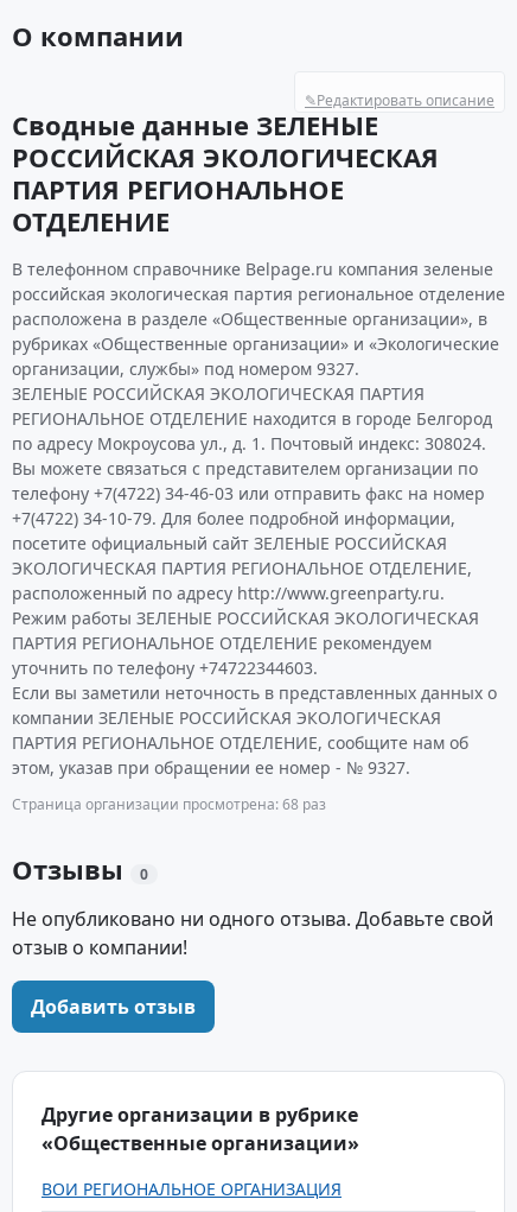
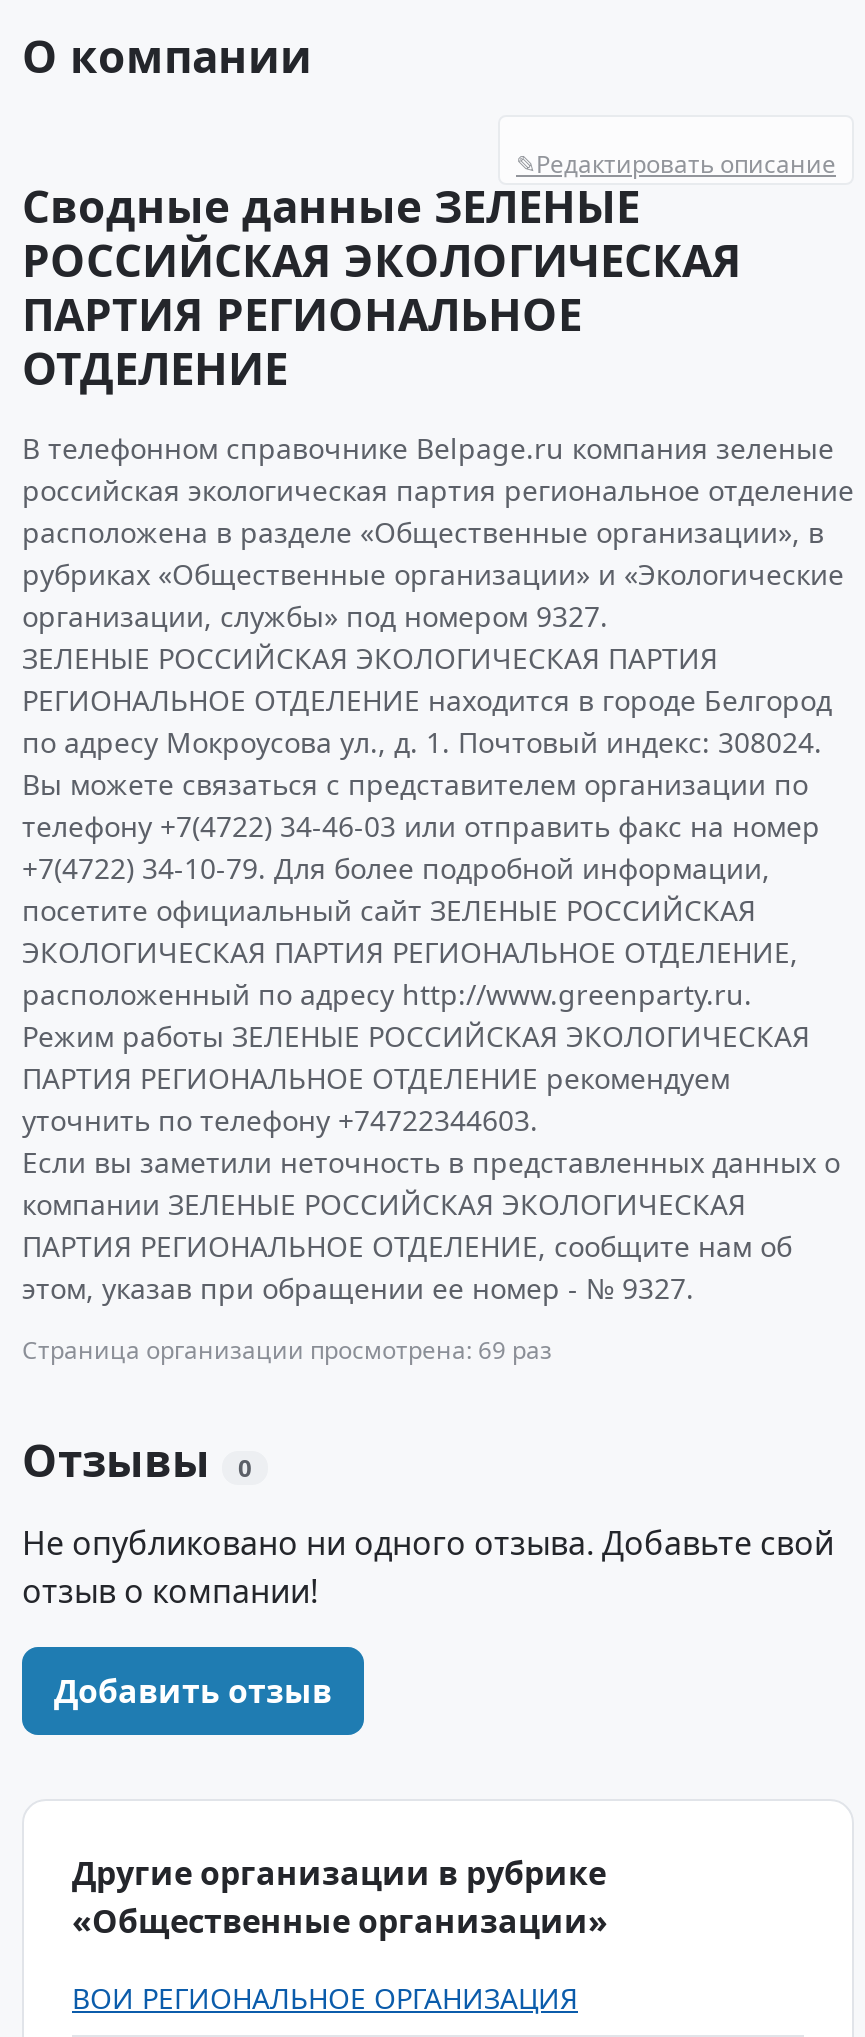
- Страница организации просмотрена: 68 раз
+ Страница организации просмотрена: 69 раз
